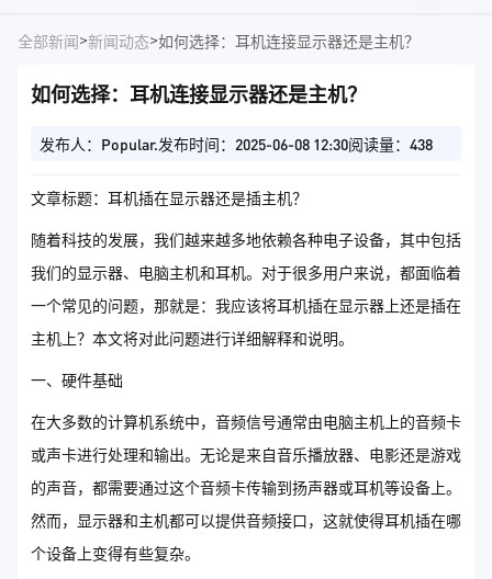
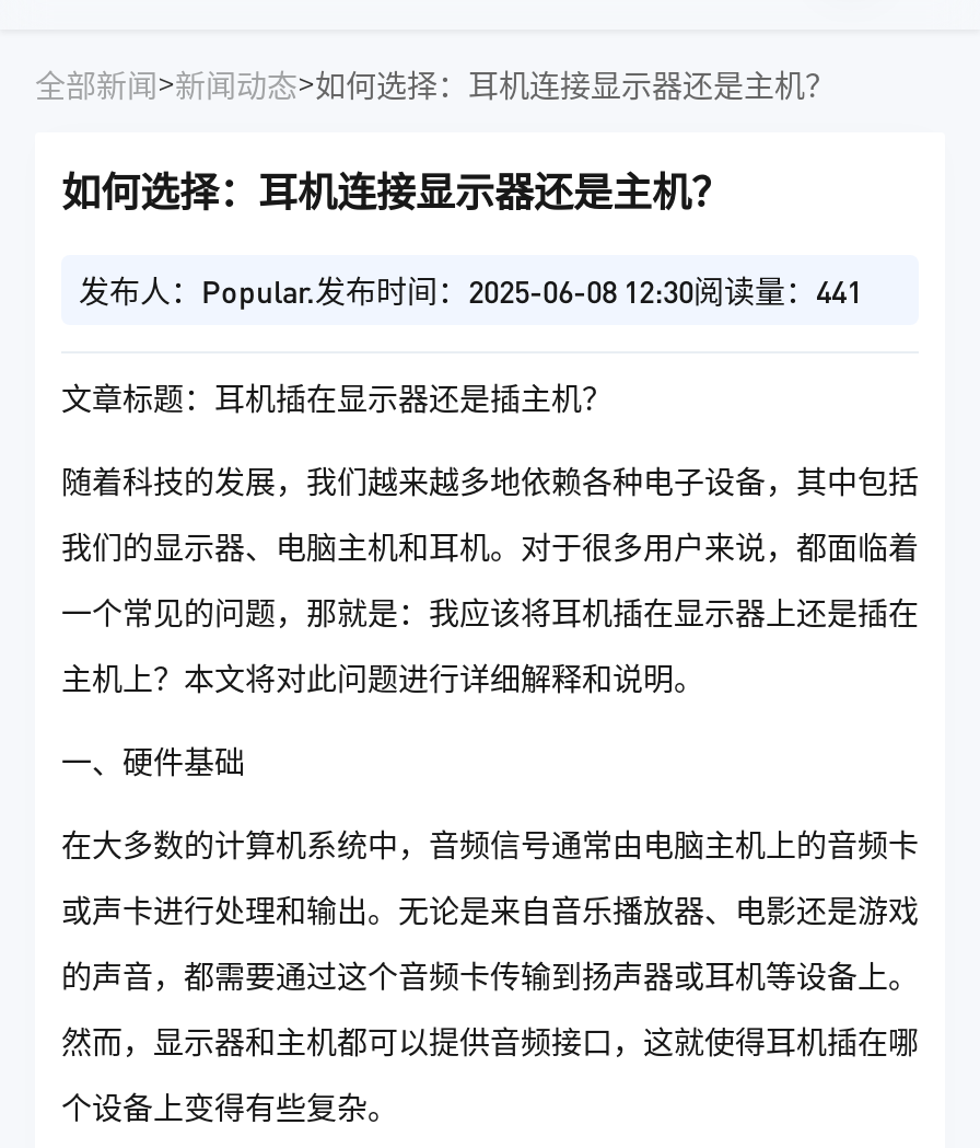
- 发布人：Popular.发布时间：2025-06-08 12:30阅读量：438
+ 发布人：Popular.发布时间：2025-06-08 12:30阅读量：441
